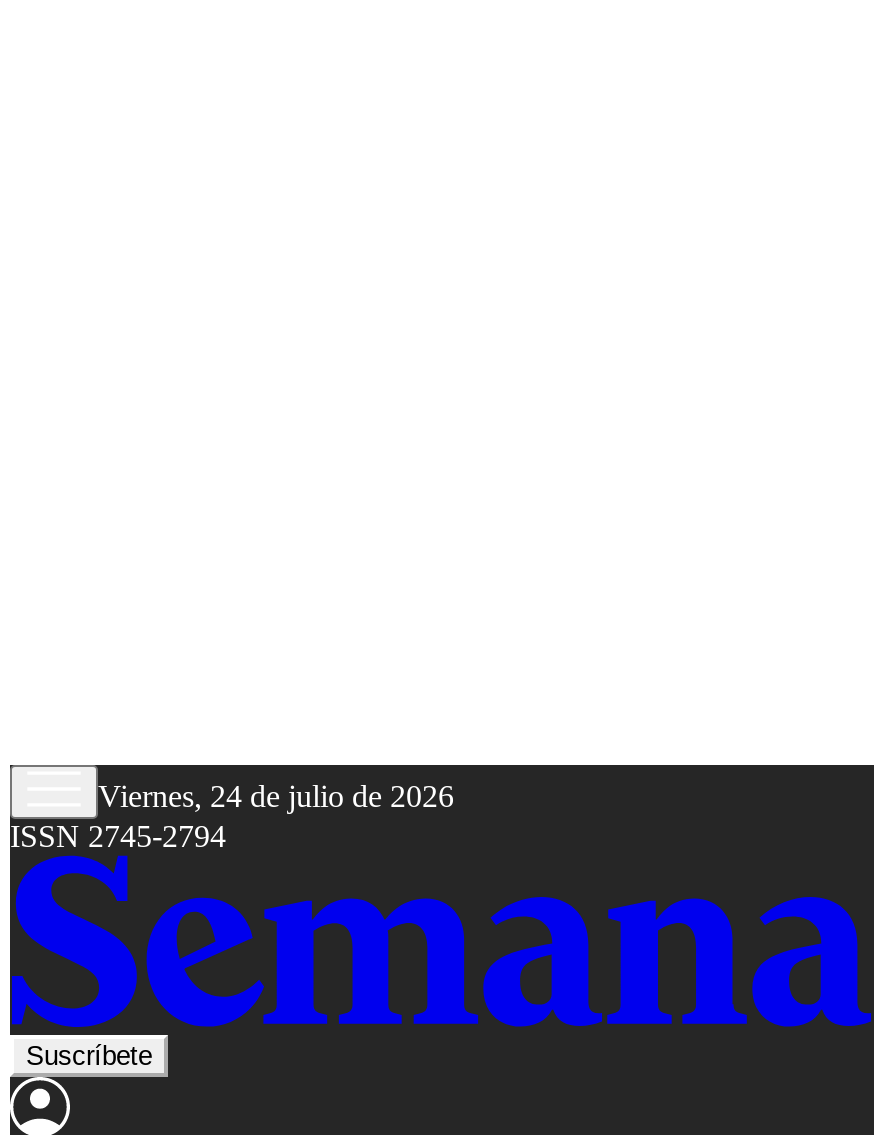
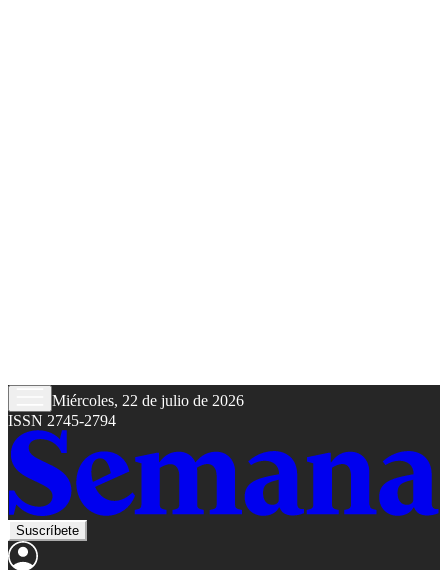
- Viernes, 24 de julio de 2026
+ Miércoles, 22 de julio de 2026
